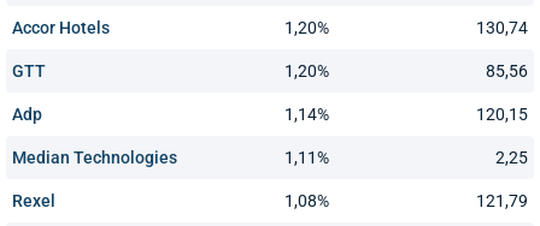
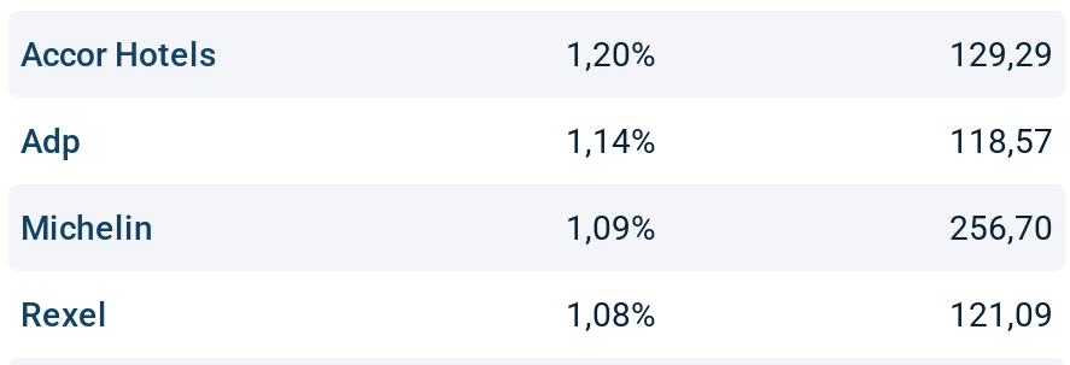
- 130,74
- GTT
- 1,20%
- 85,56
+ 129,29

- 120,15
+ 118,57

- Median Technologies
- 1,11%
- 2,25
+ Michelin
+ 1,09%
+ 256,70

- 121,79
+ 121,09
